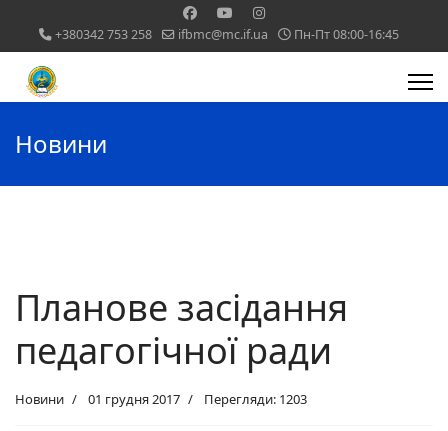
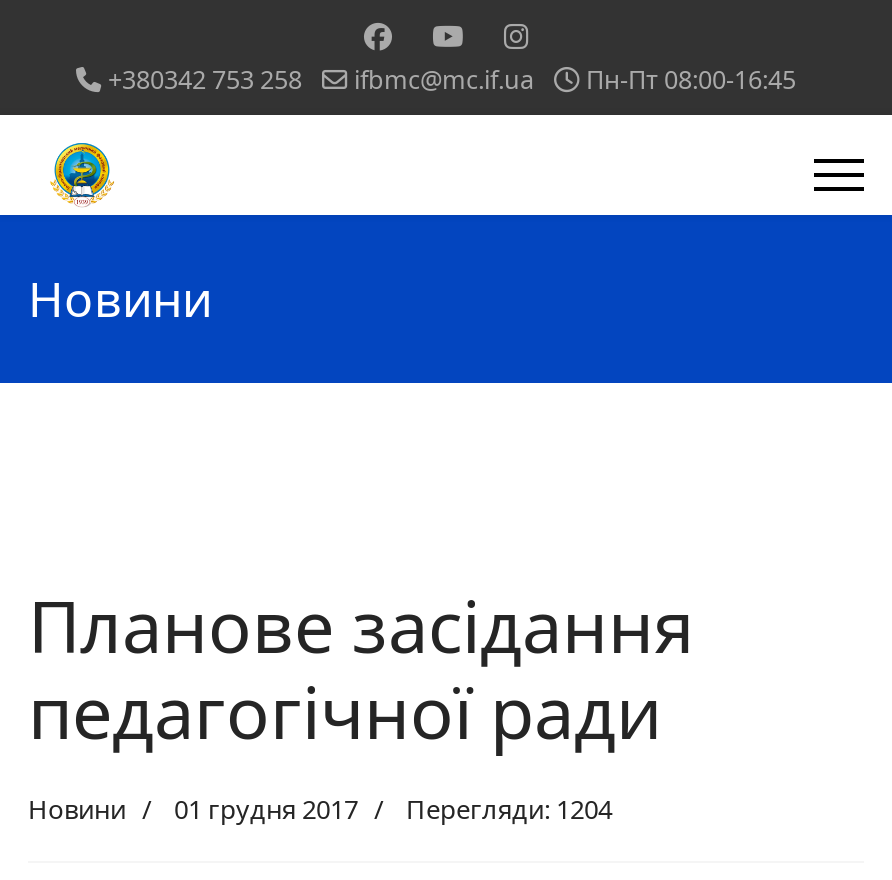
- Новини 01 грудня 2017 Перегляди: 1203
+ Новини 01 грудня 2017 Перегляди: 1204
